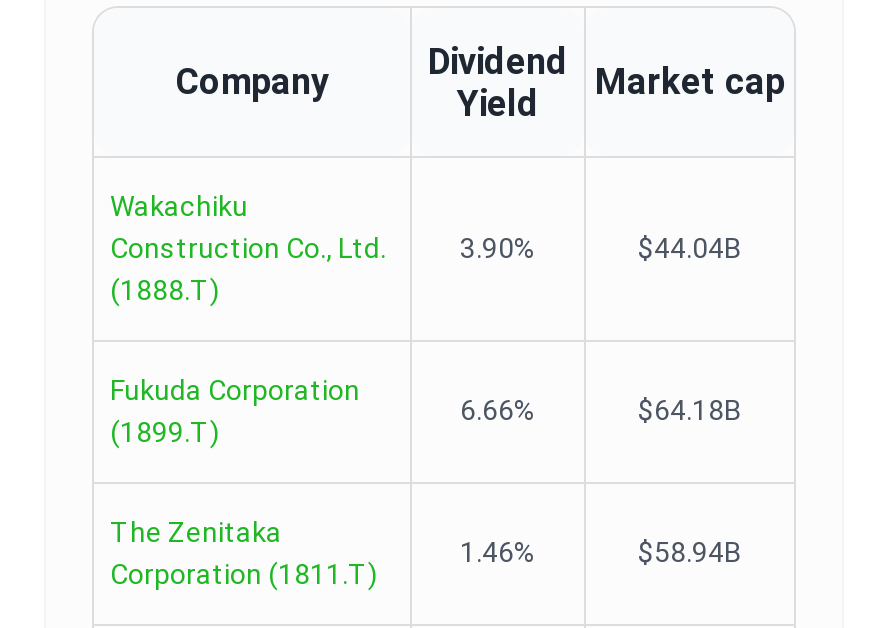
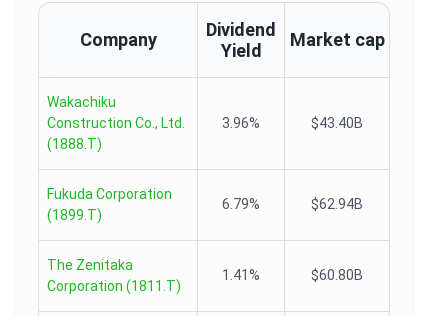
- 3.90%
- $44.04B
+ 3.96%
+ $43.40B

- 6.66%
- $64.18B
+ 6.79%
+ $62.94B

- 1.46%
- $58.94B
+ 1.41%
+ $60.80B
